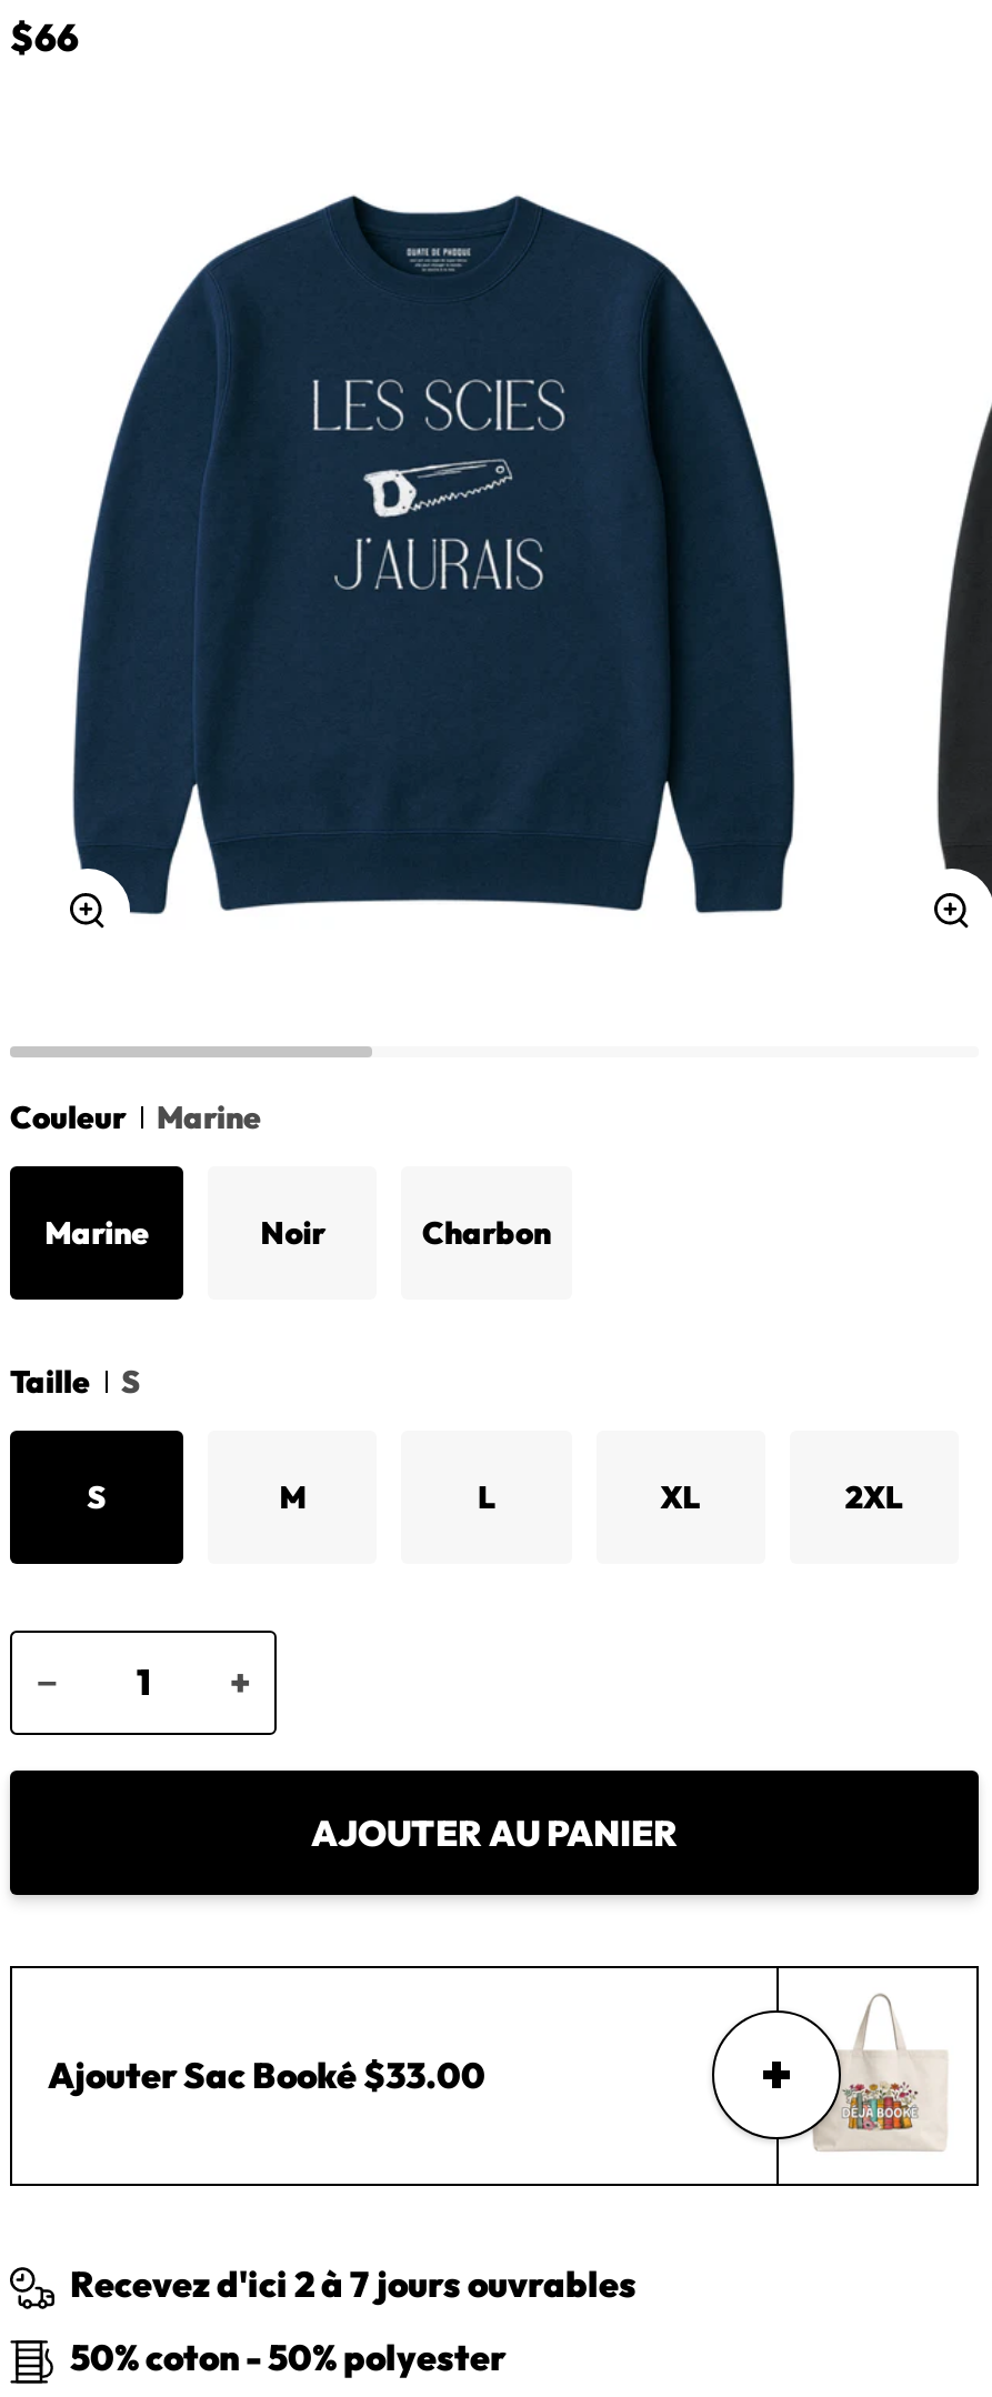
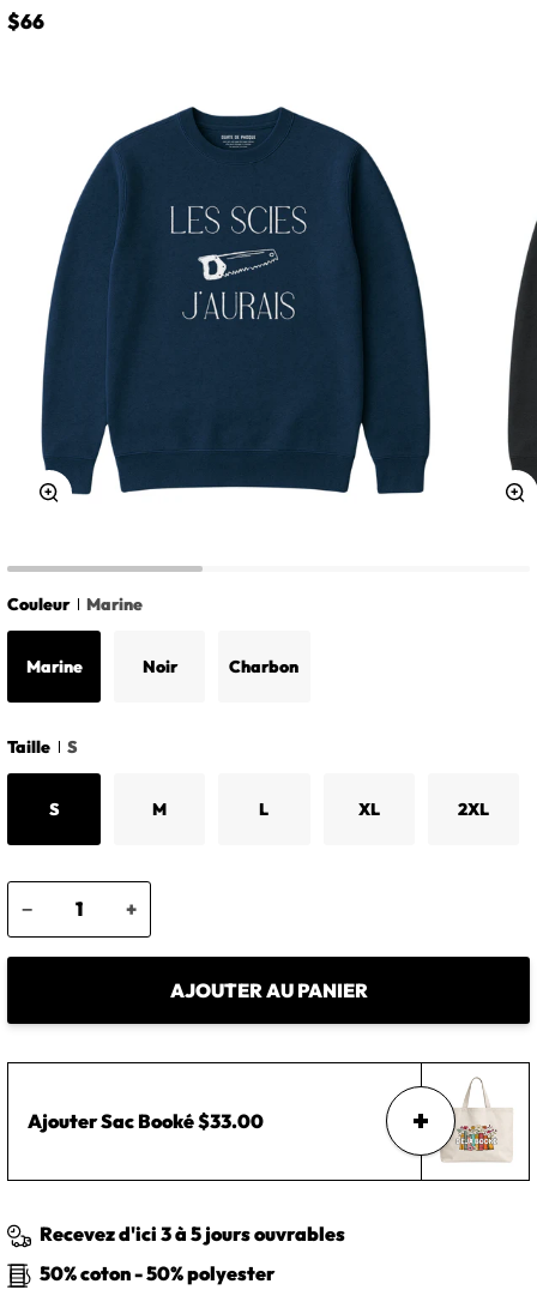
- Recevez d'ici 2 à 7 jours ouvrables
+ Recevez d'ici 3 à 5 jours ouvrables
